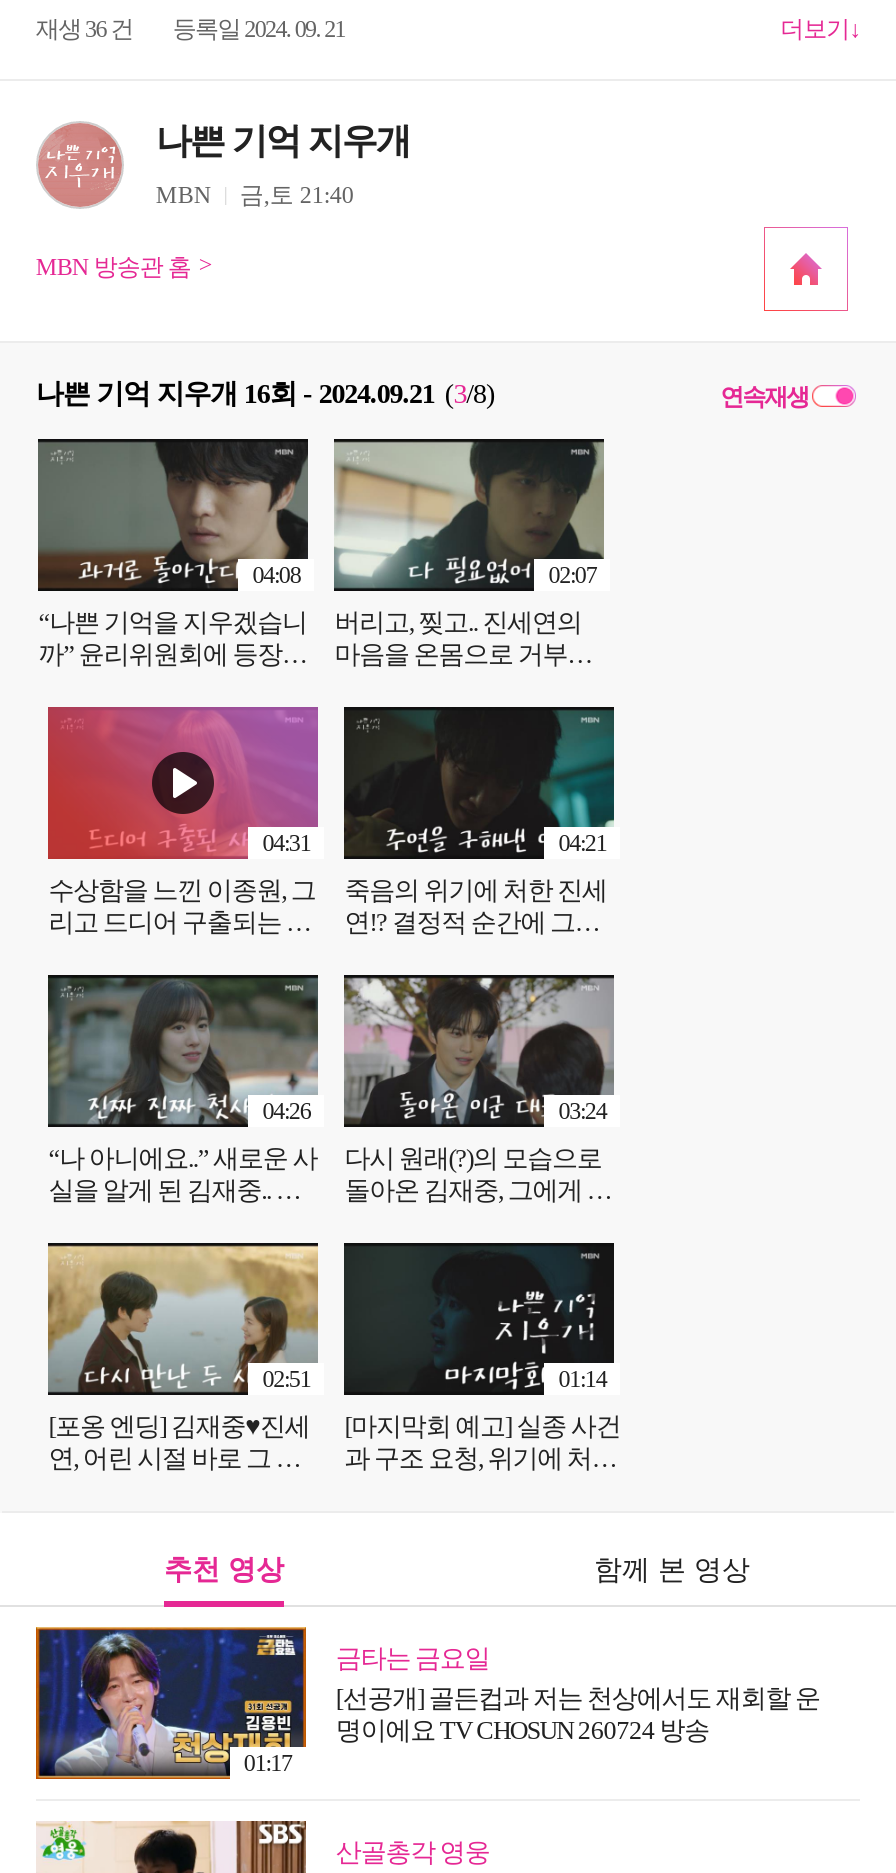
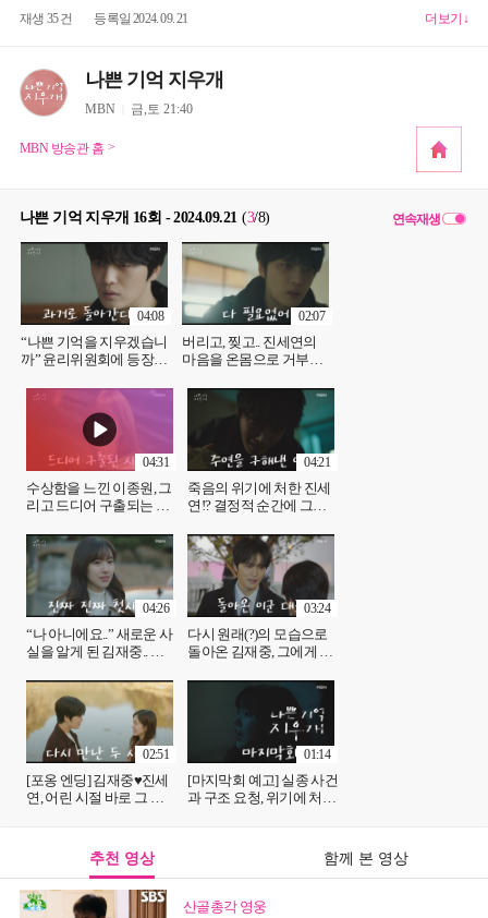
- 재생 36 건 등록일 2024. 09. 21
+ 재생 35 건 등록일 2024. 09. 21

- [image]
- 금타는 금요일
- [선공개] 골든컵과 저는 천상에서도 재회할 운
- 명이에요 TV CHOSUN 260724 방송
- 01:17
